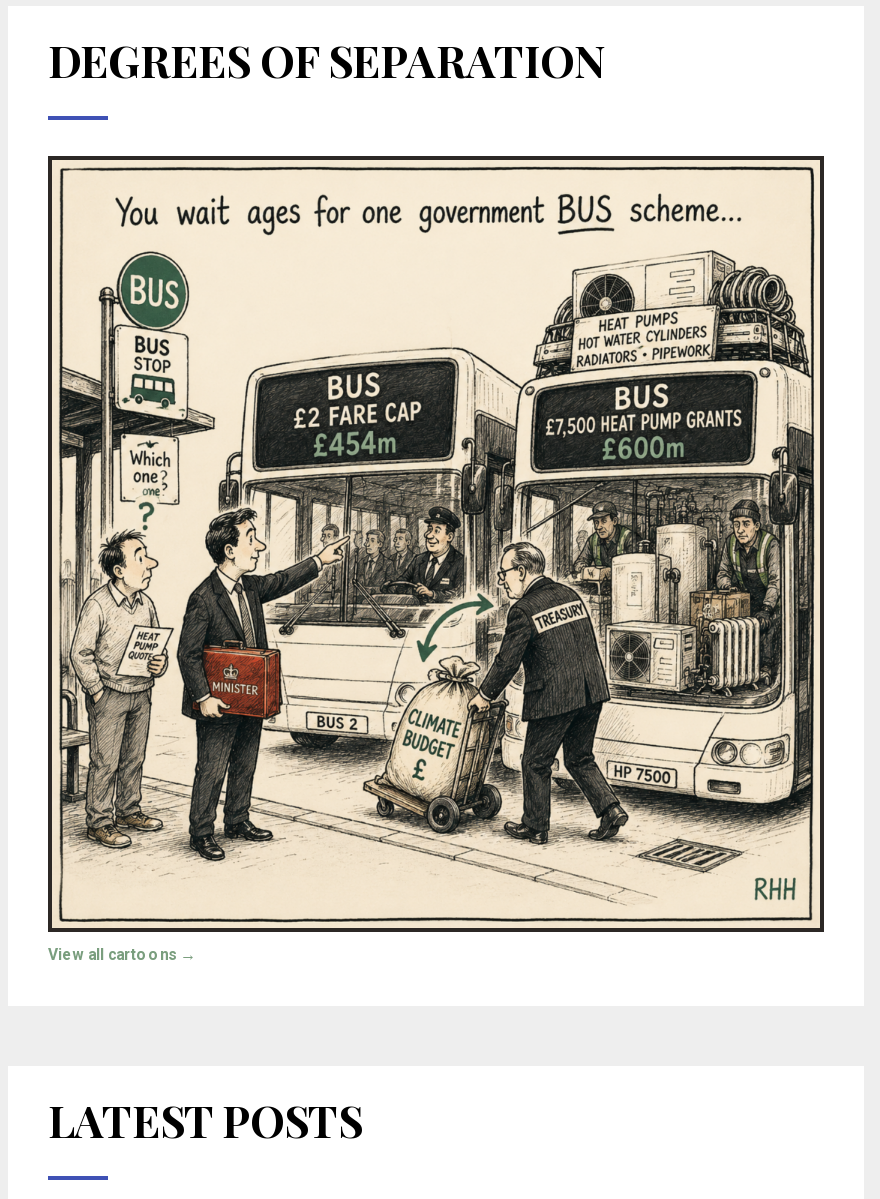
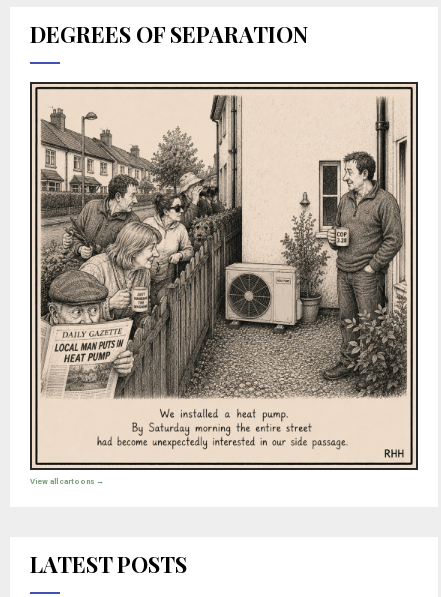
- [image]
+ [image]
